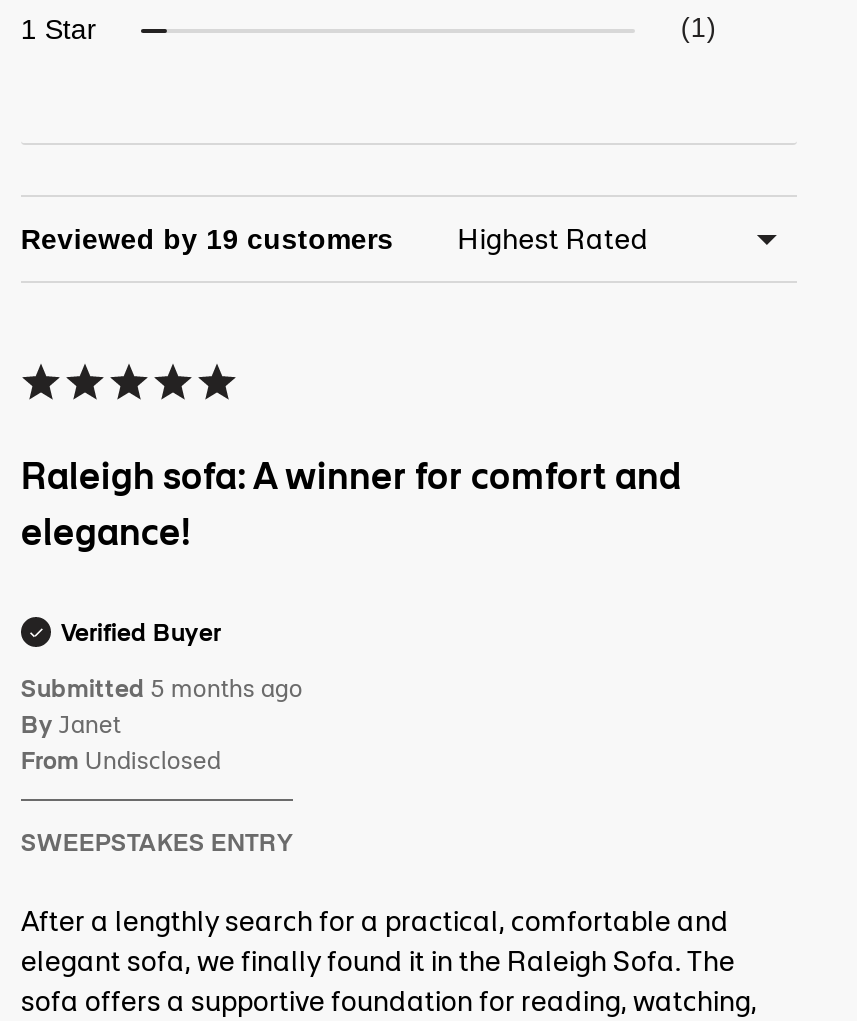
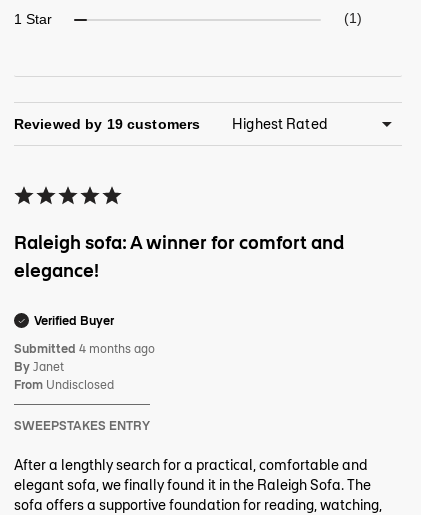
- Submitted 5 months ago
+ Submitted 4 months ago
